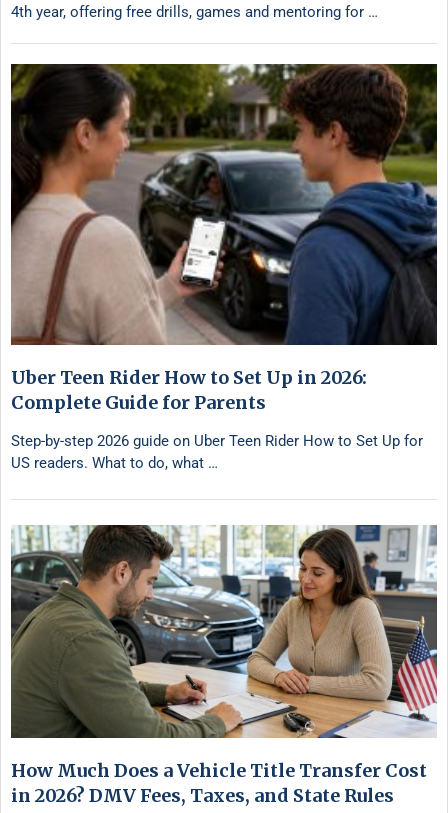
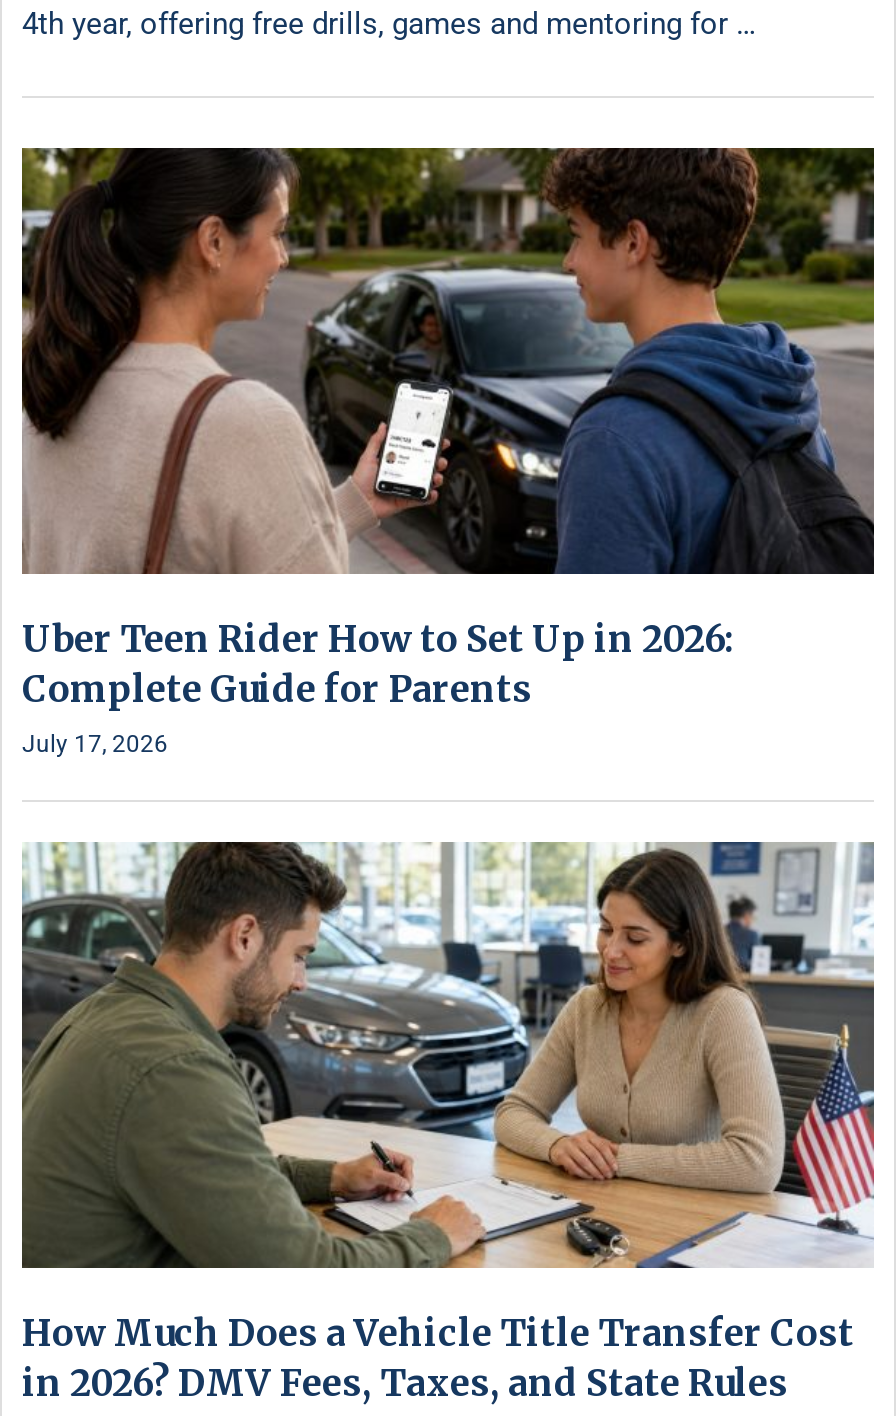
- [image]
+ [image]

- Step-by-step 2026 guide on Uber Teen Rider How to Set Up for
- US readers. What to do, what …
+ July 17, 2026
